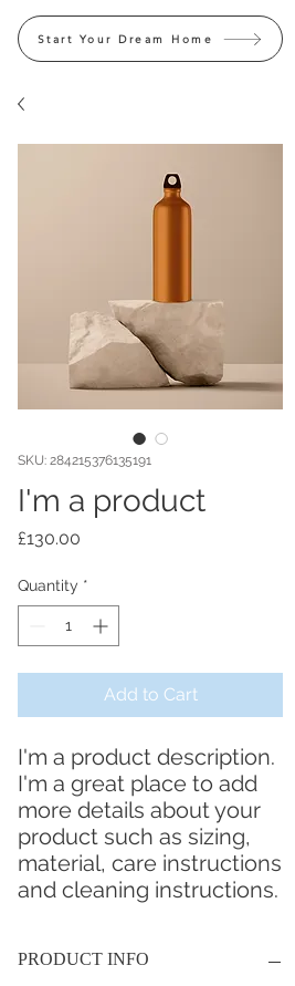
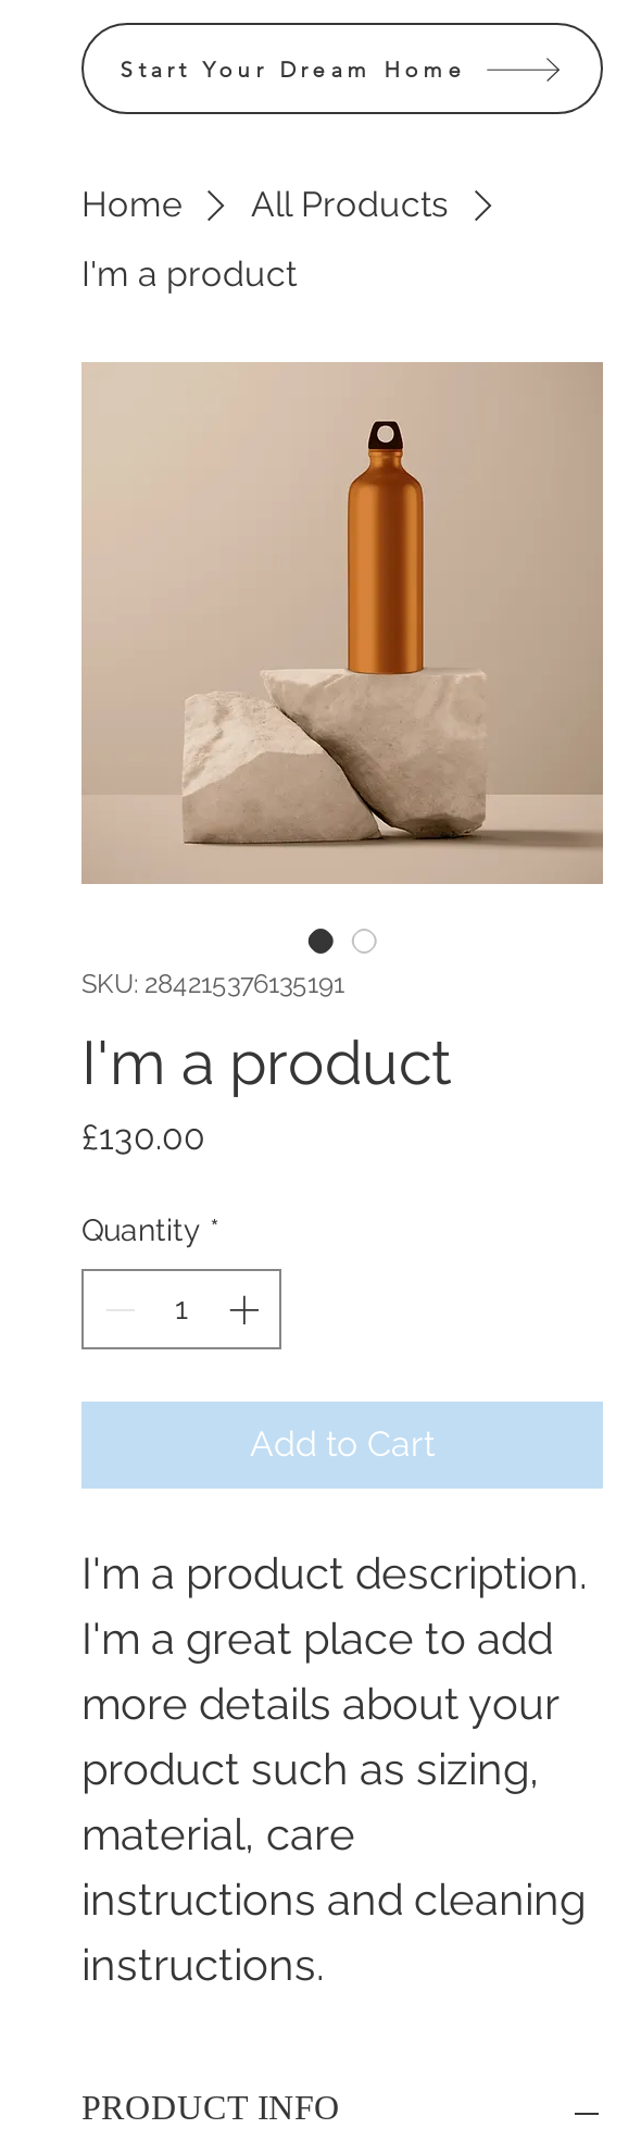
+ Home
+ All Products
+ I'm a product
